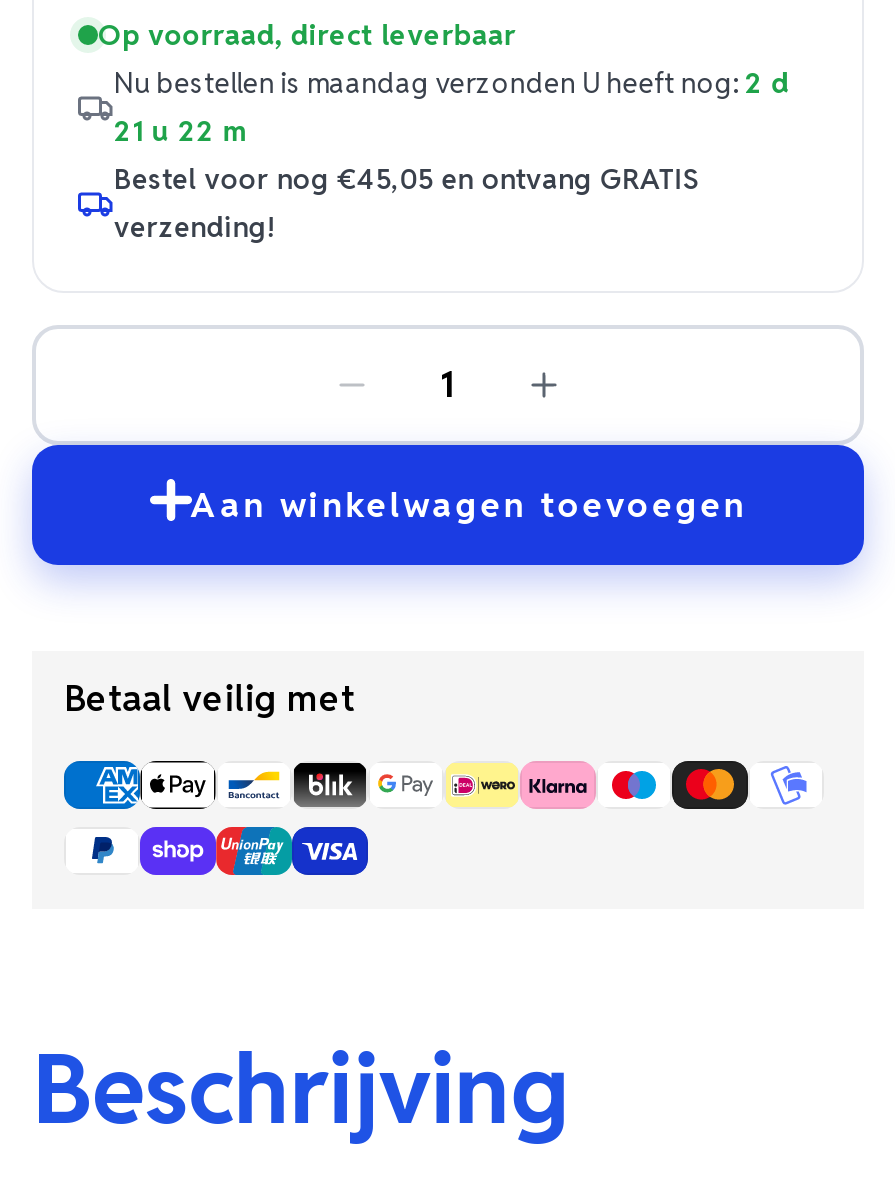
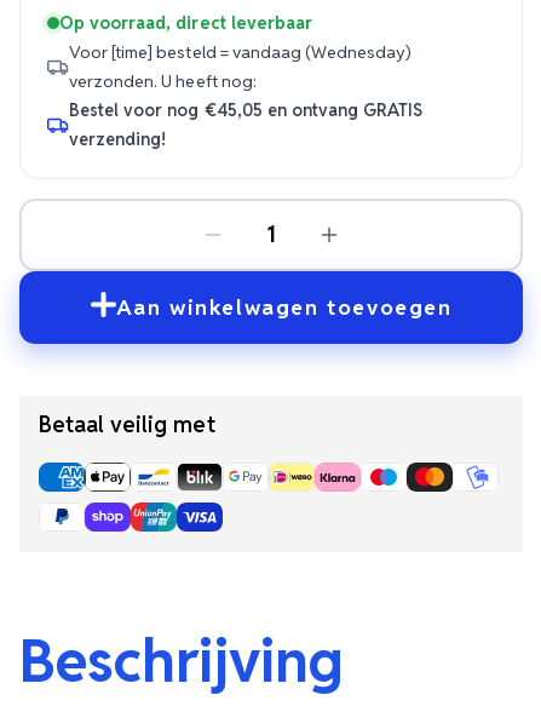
- Nu bestellen is maandag verzonden U heeft nog: 2 d
- 21 u 22 m
+ Voor [time] besteld = vandaag (Wednesday)
+ verzonden. U heeft nog:
